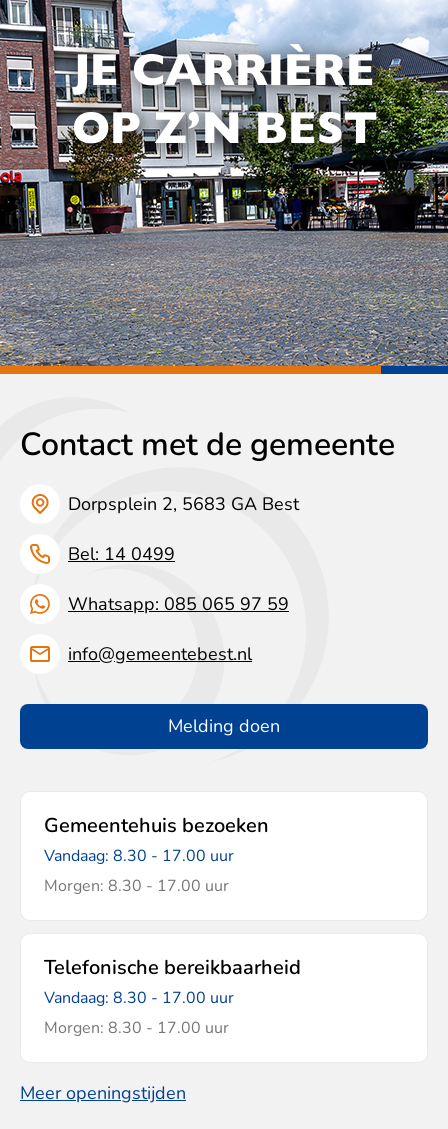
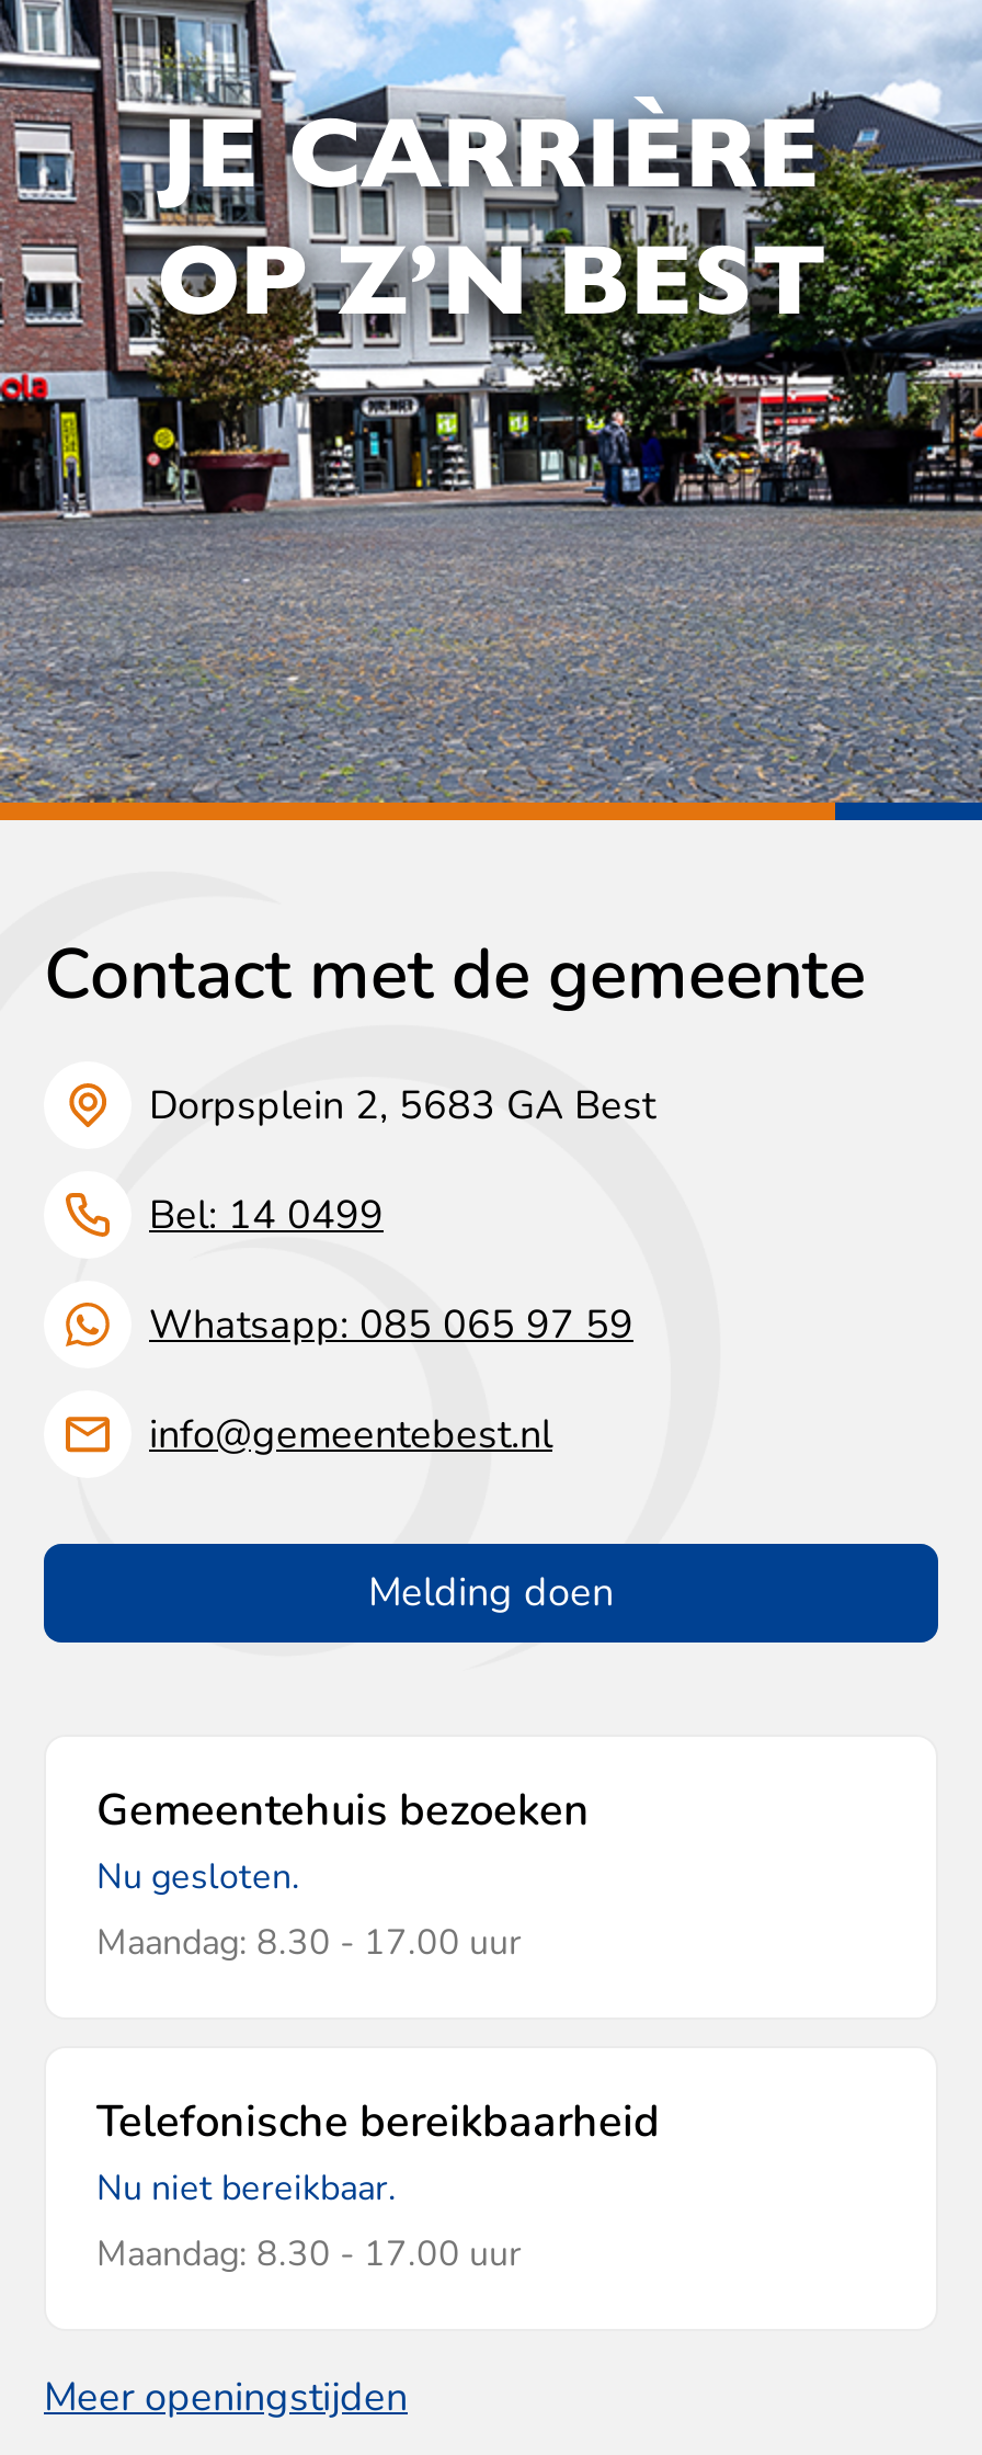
- Vandaag: 8.30 - 17.00 uur
- Morgen: 8.30 - 17.00 uur
+ Nu gesloten.
+ Maandag: 8.30 - 17.00 uur

- Vandaag: 8.30 - 17.00 uur
- Morgen: 8.30 - 17.00 uur
+ Nu niet bereikbaar.
+ Maandag: 8.30 - 17.00 uur
